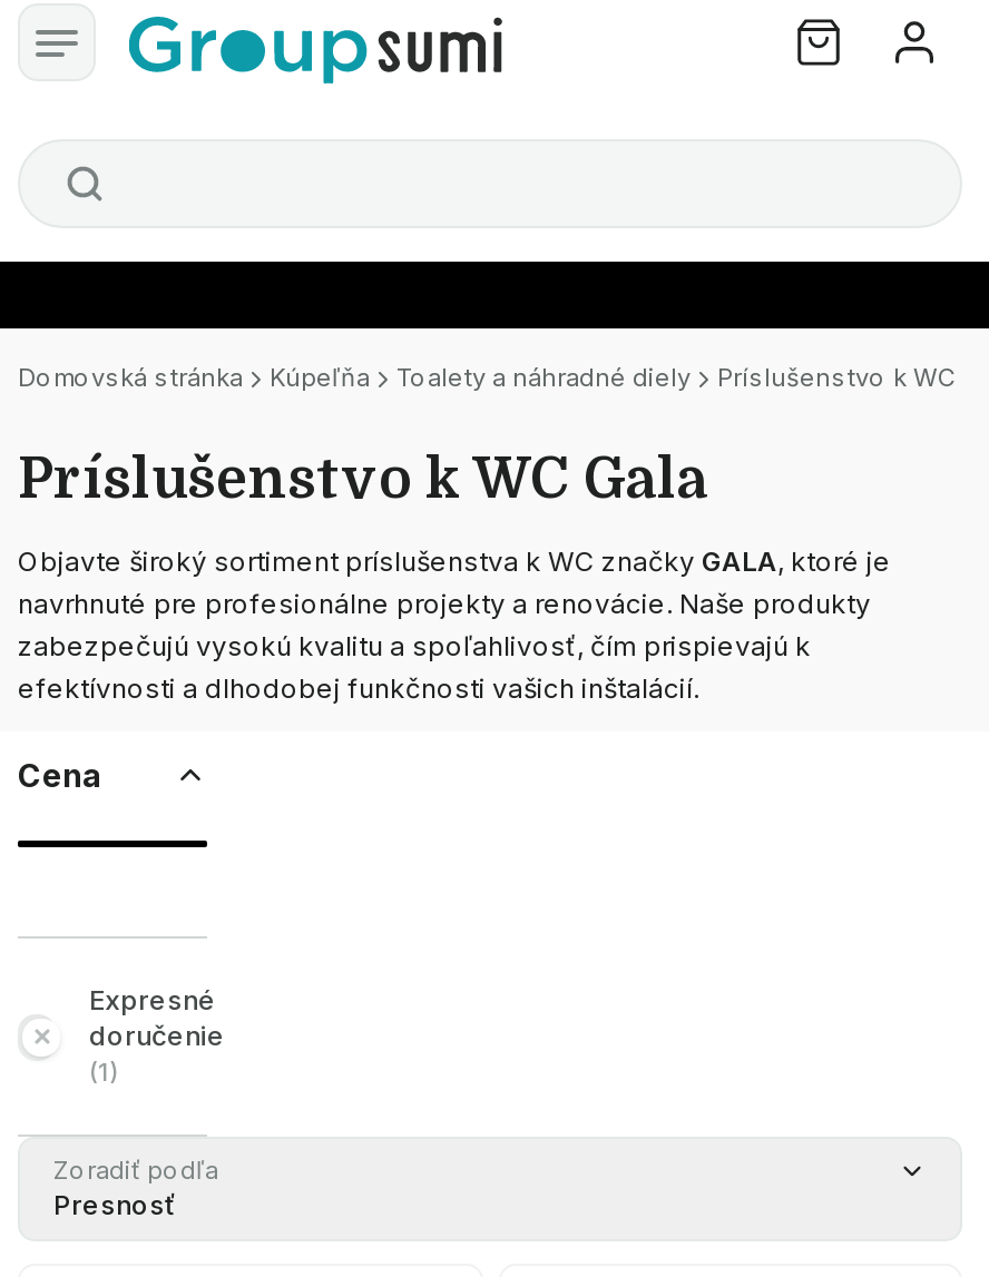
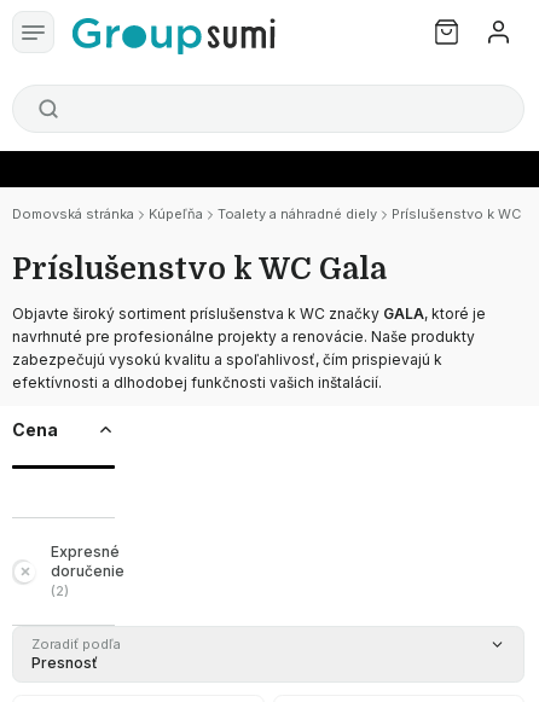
- (1)
+ (2)
